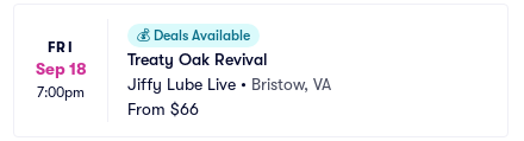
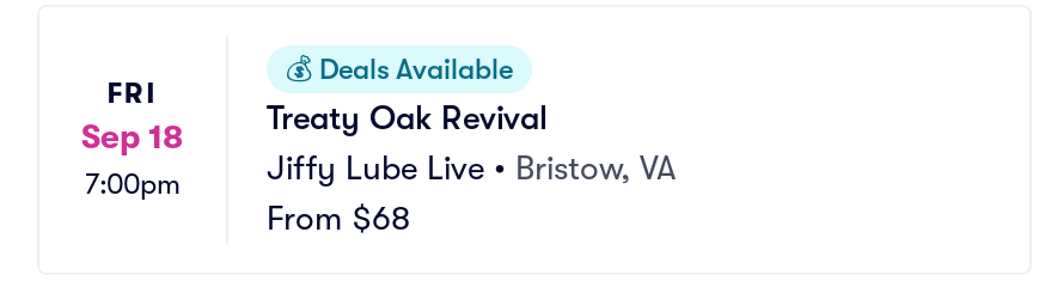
- From $66
+ From $68
